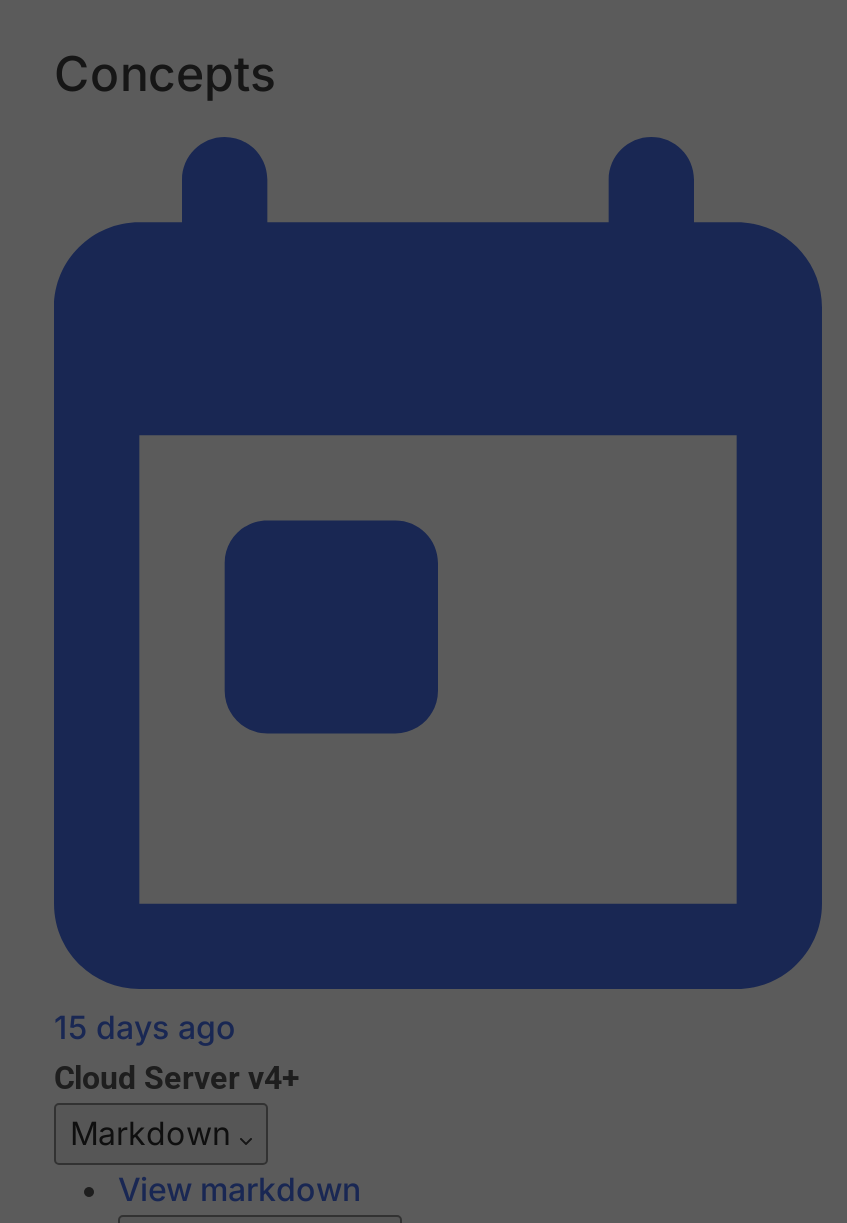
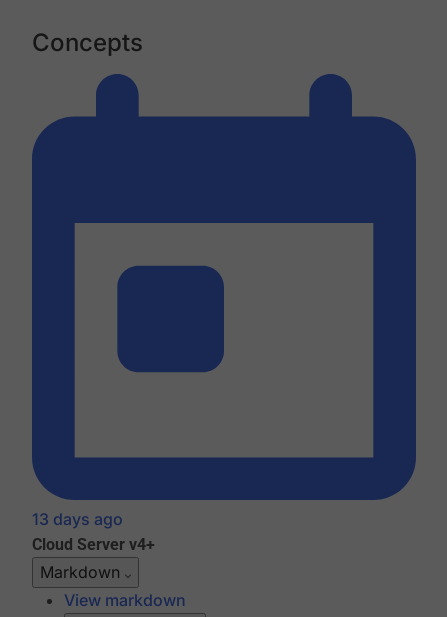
- 15 days ago
+ 13 days ago
